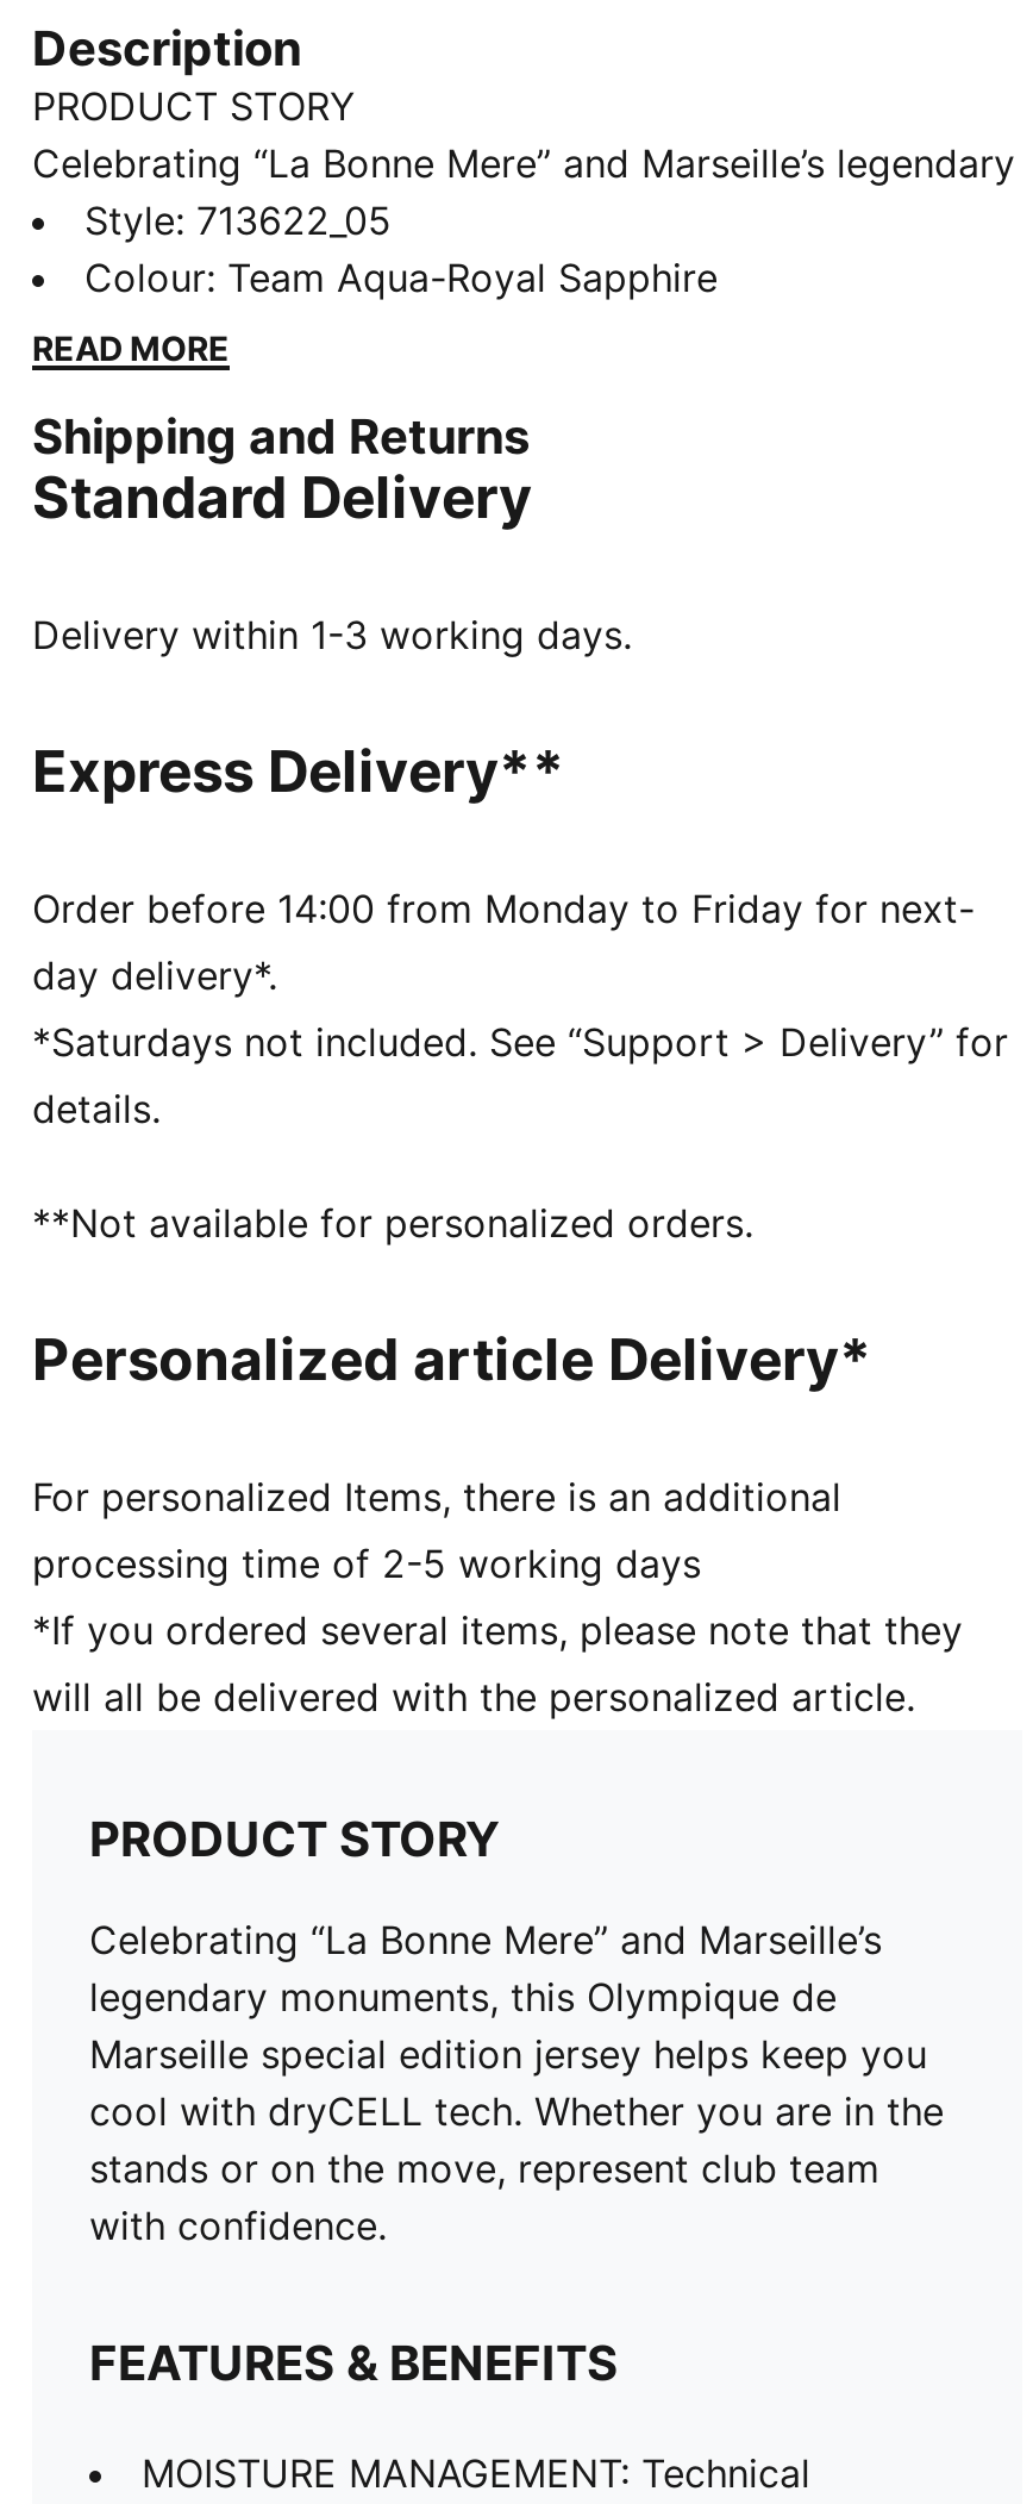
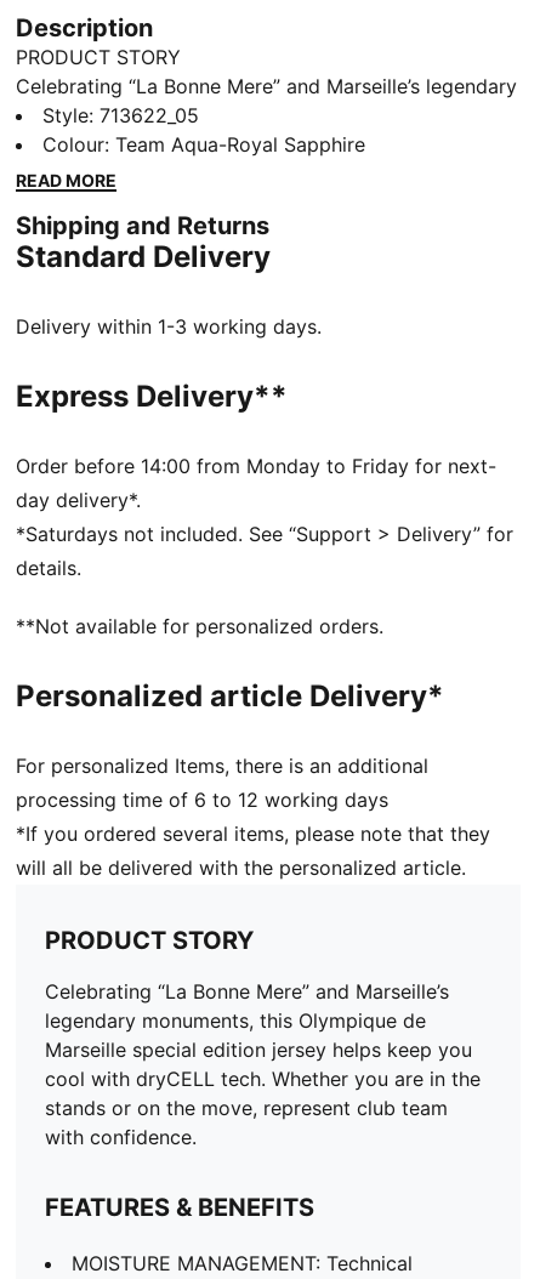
- processing time of 2-5 working days
+ processing time of 6 to 12 working days
